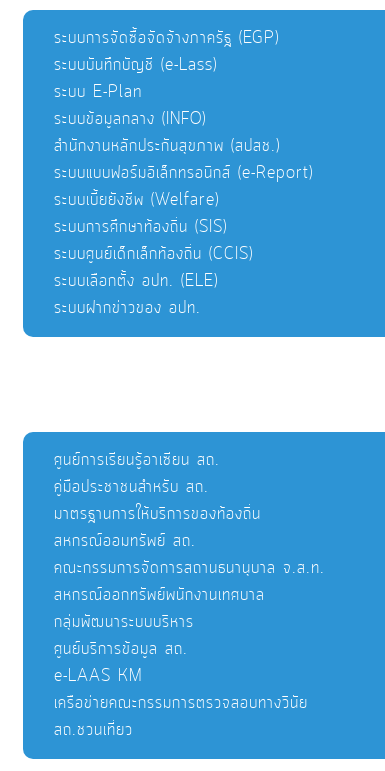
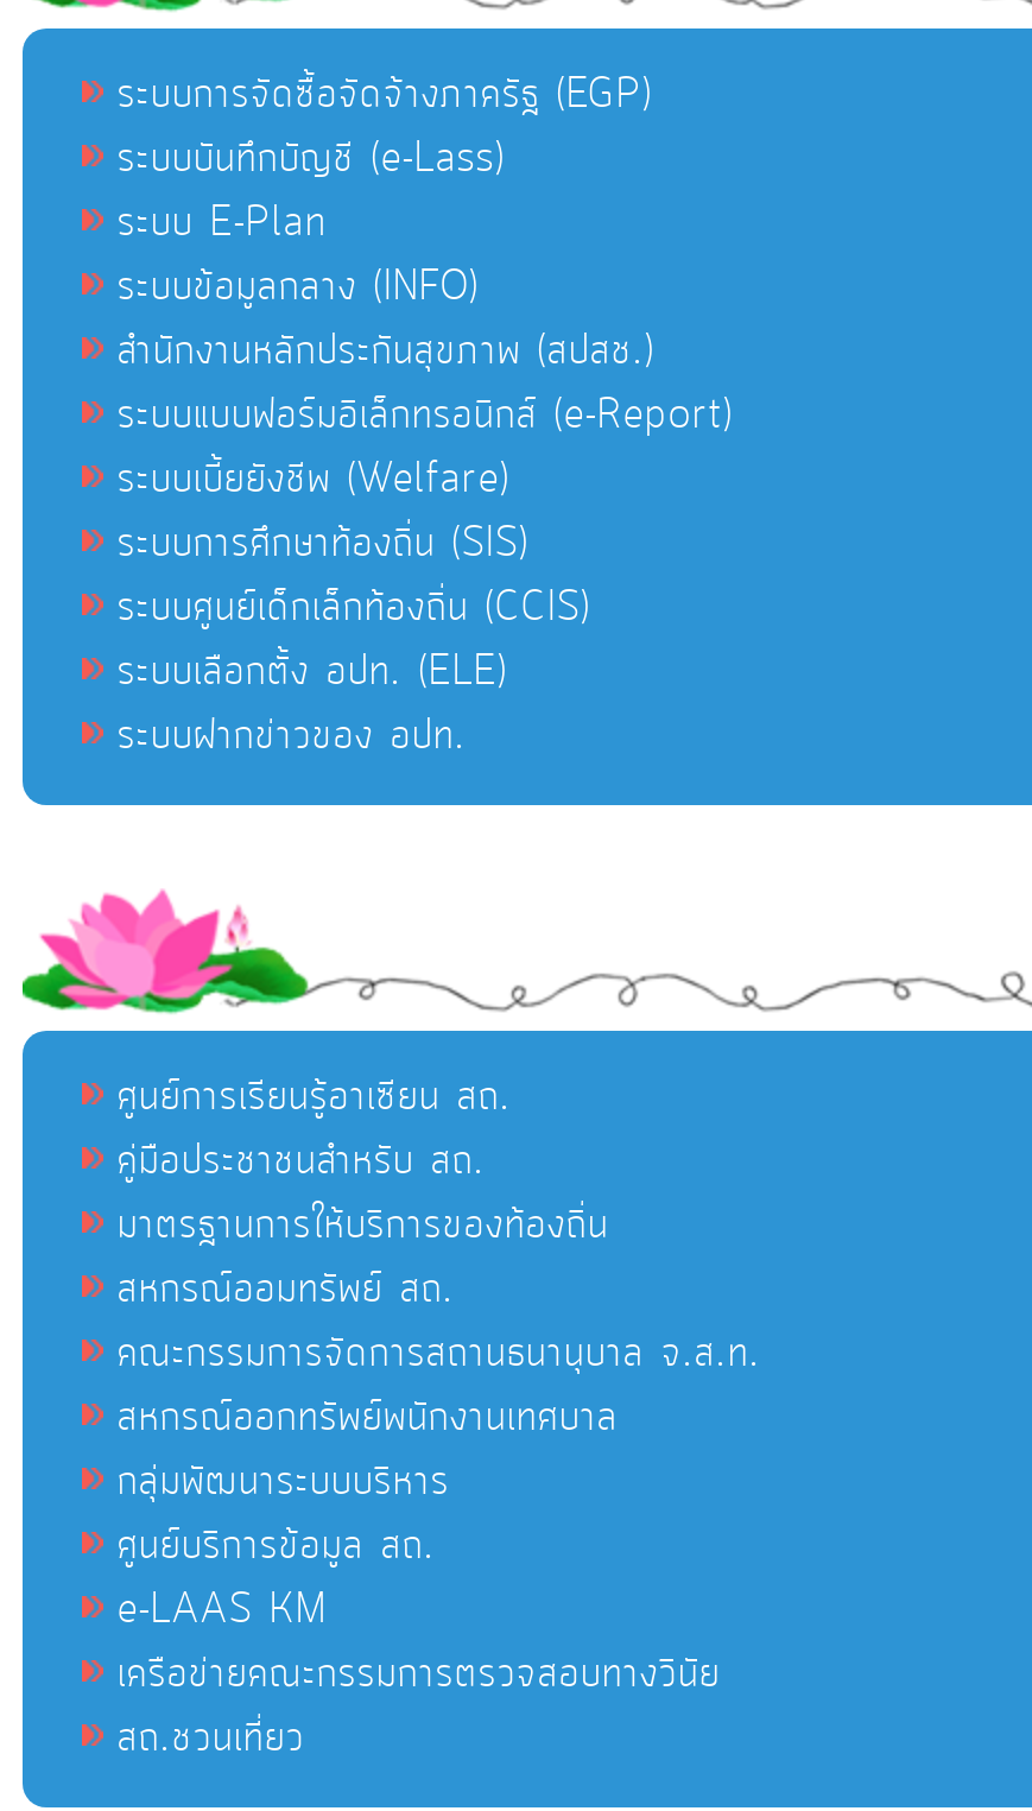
+ [image]
